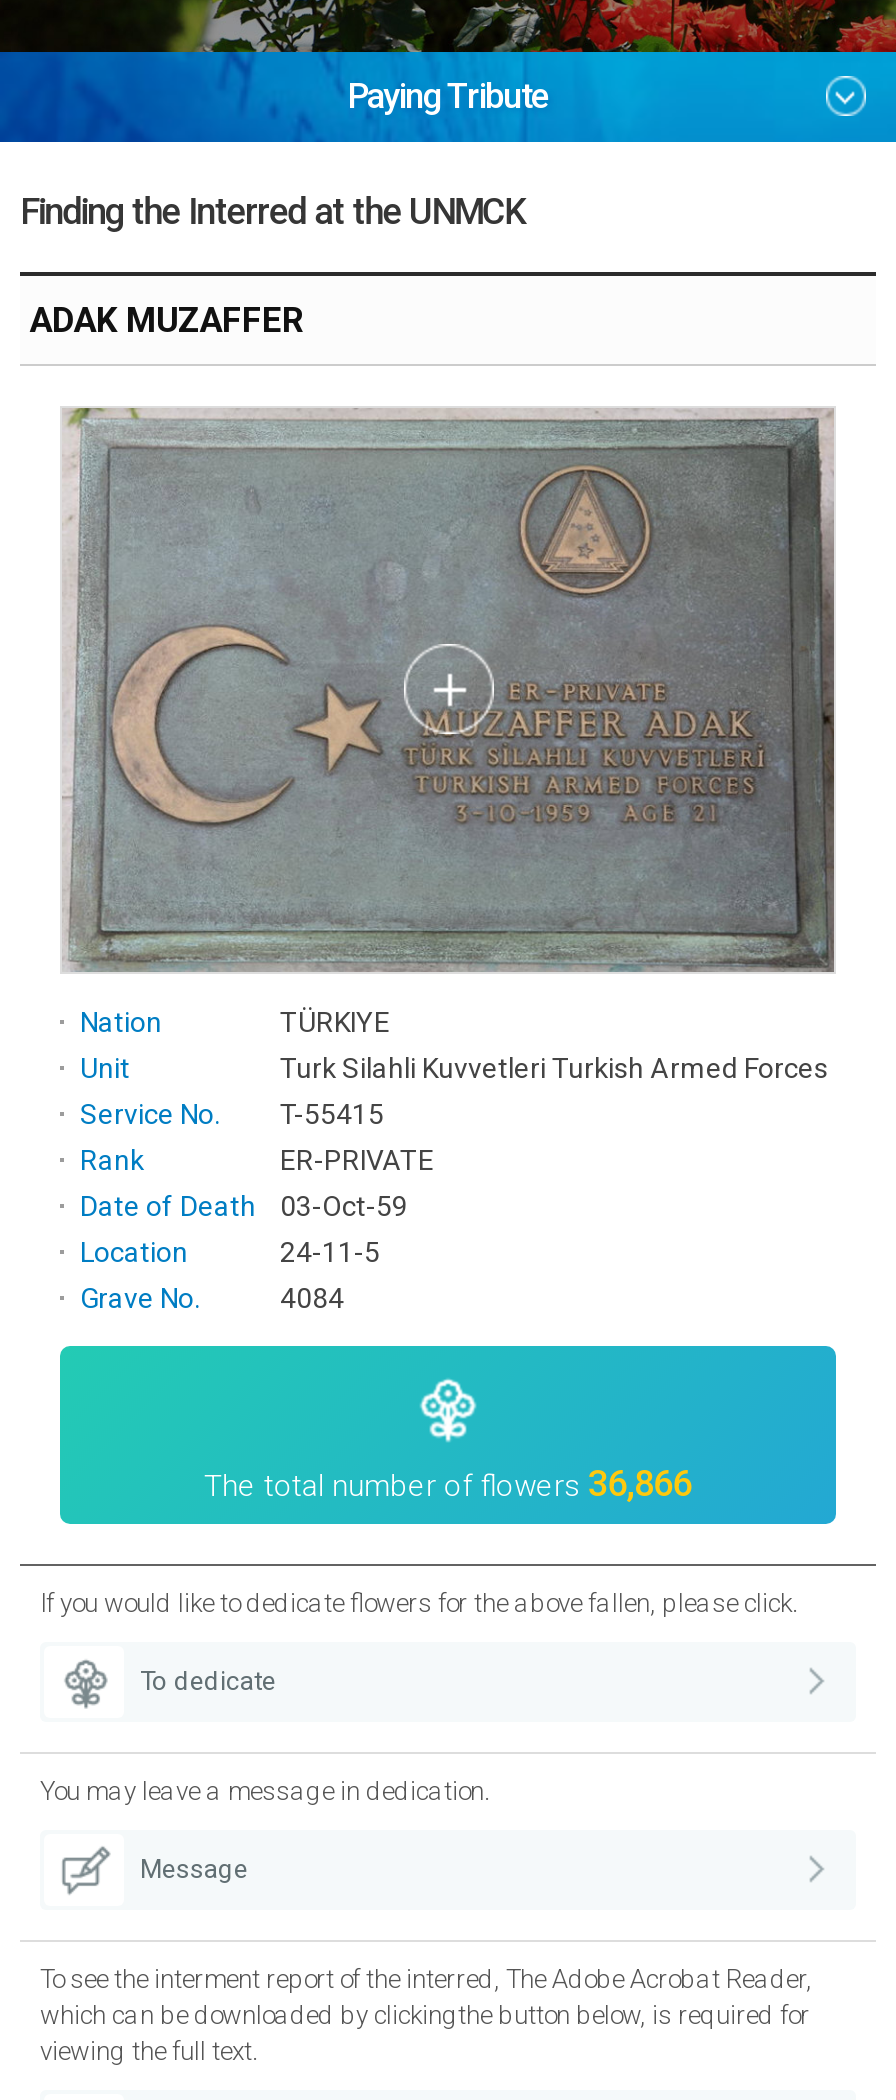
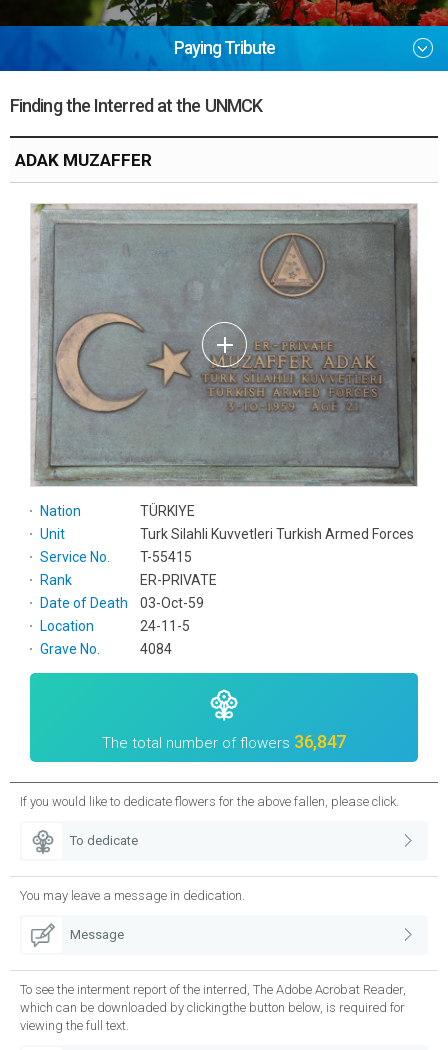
- The total number of flowers 36,866
+ The total number of flowers 36,847
